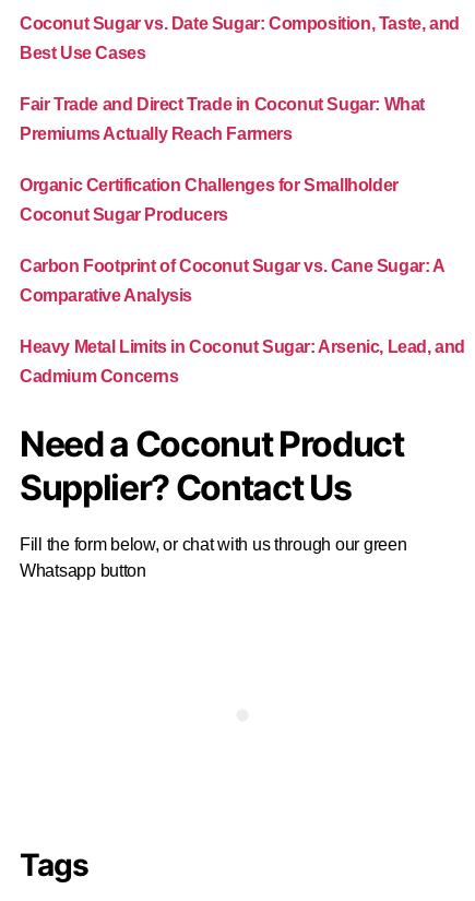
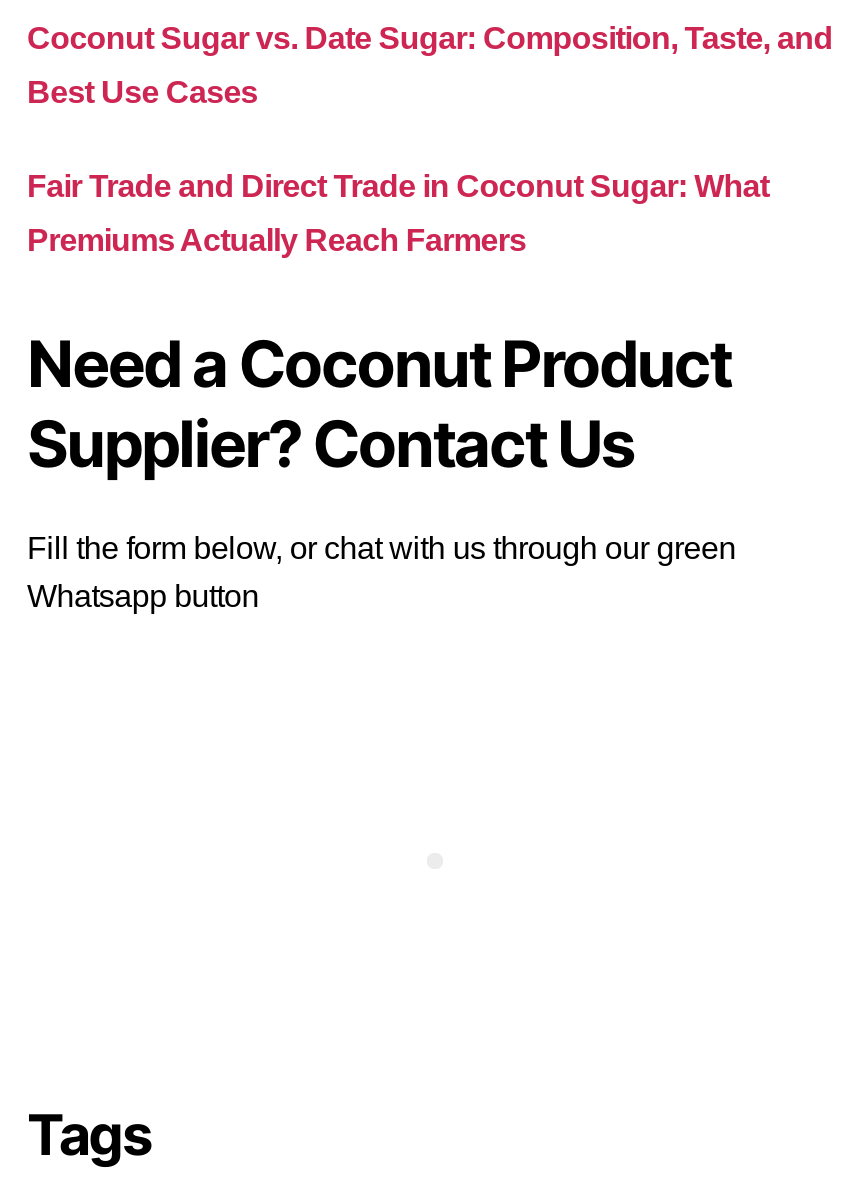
- Organic Certification Challenges for Smallholder
- Coconut Sugar Producers
- Carbon Footprint of Coconut Sugar vs. Cane Sugar: A
- Comparative Analysis
- Heavy Metal Limits in Coconut Sugar: Arsenic, Lead, and
- Cadmium Concerns
